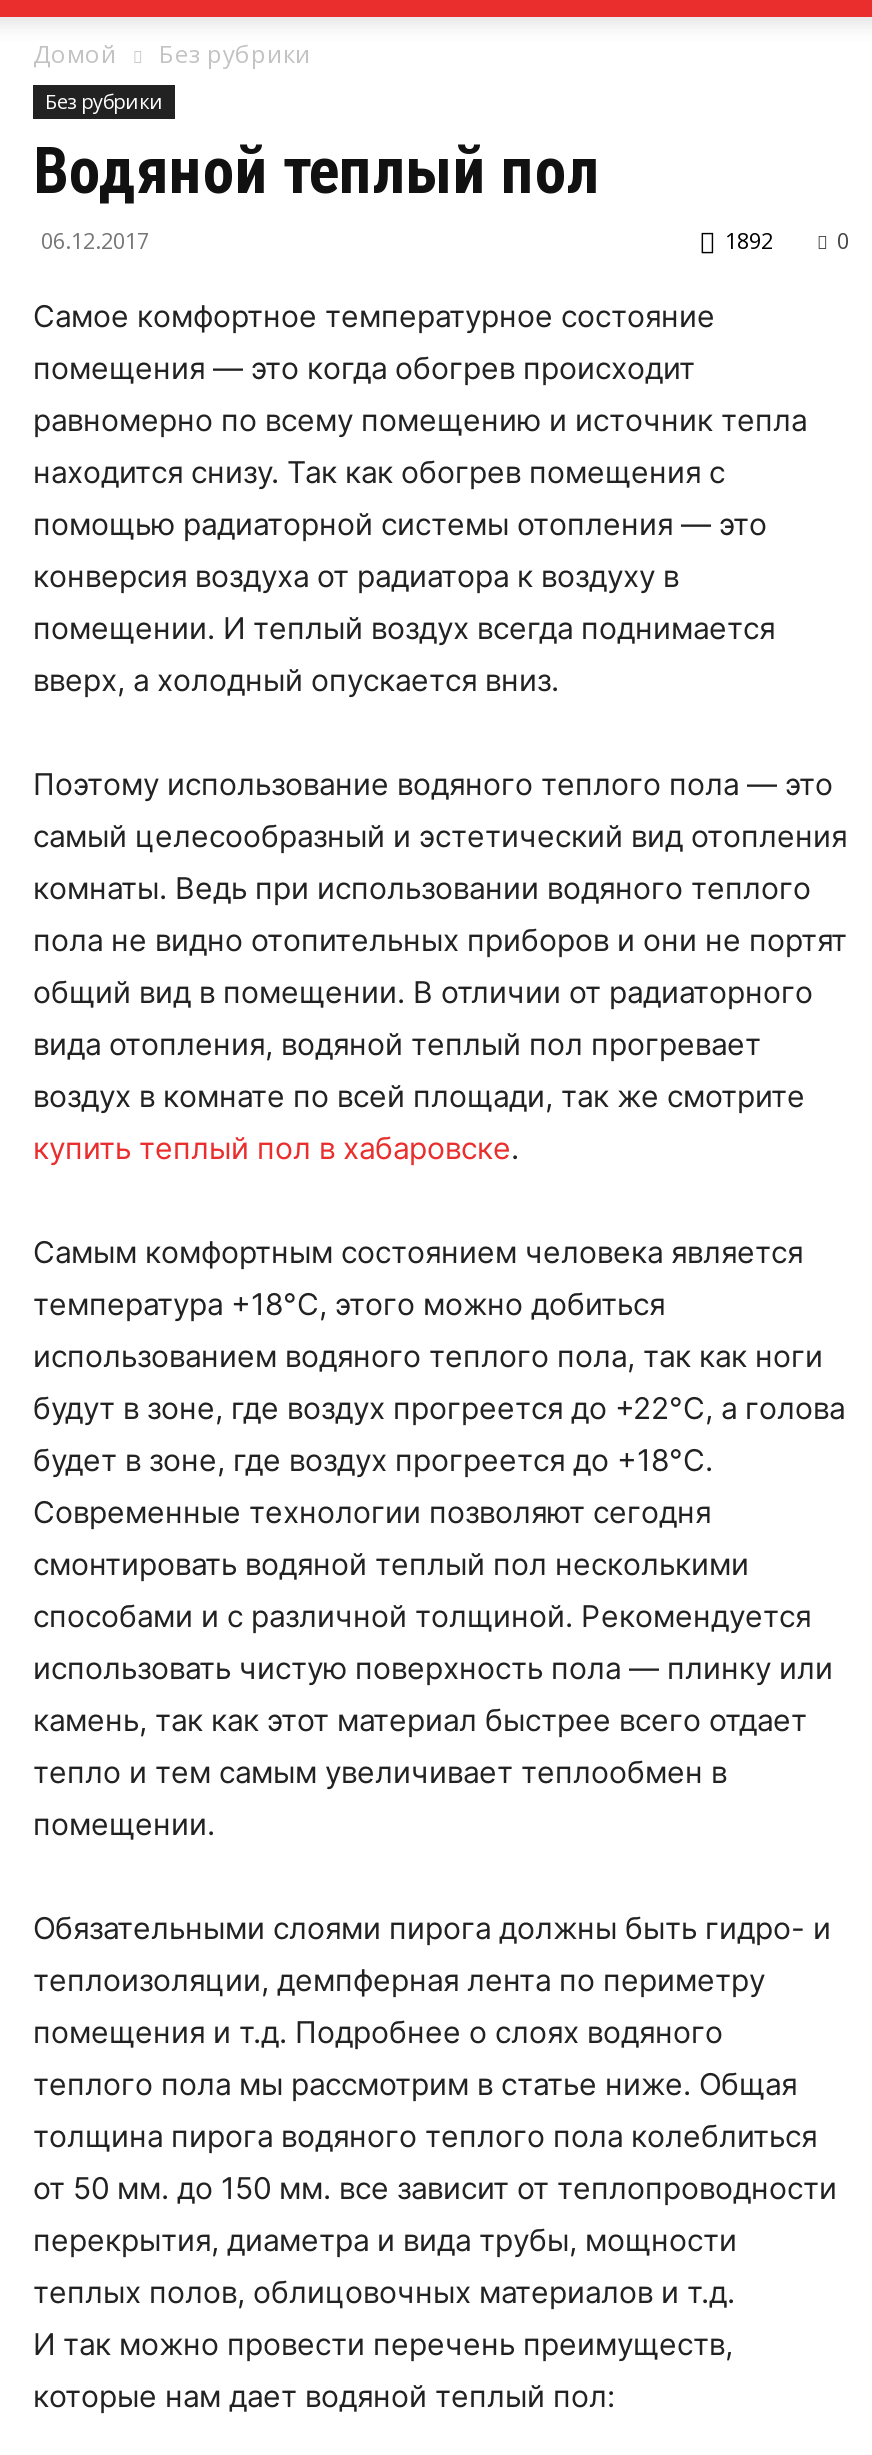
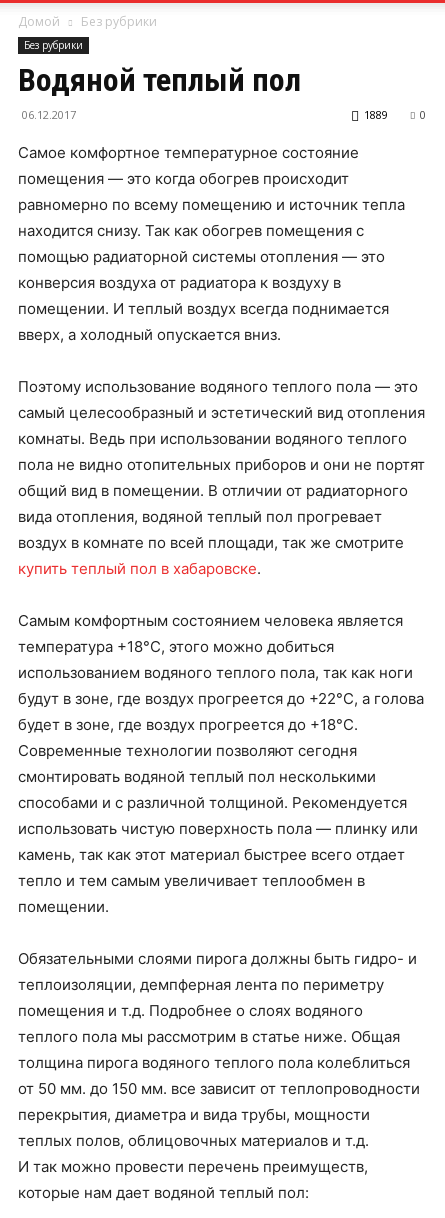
- 1892
+ 1889
